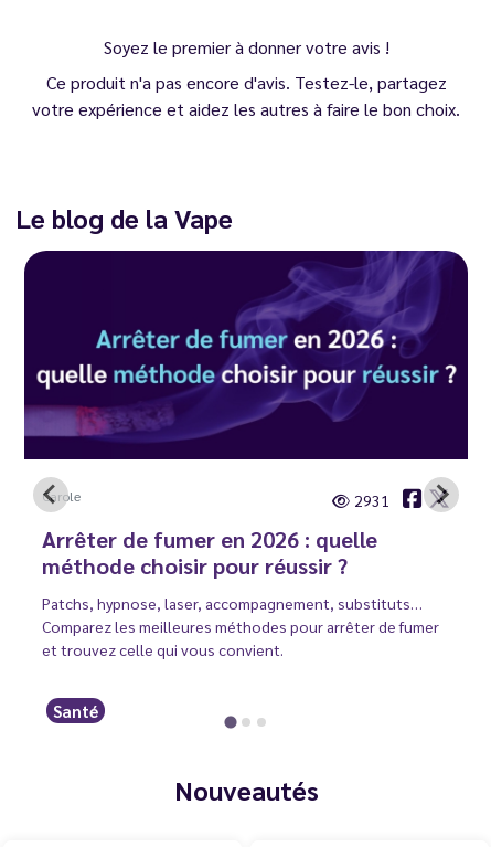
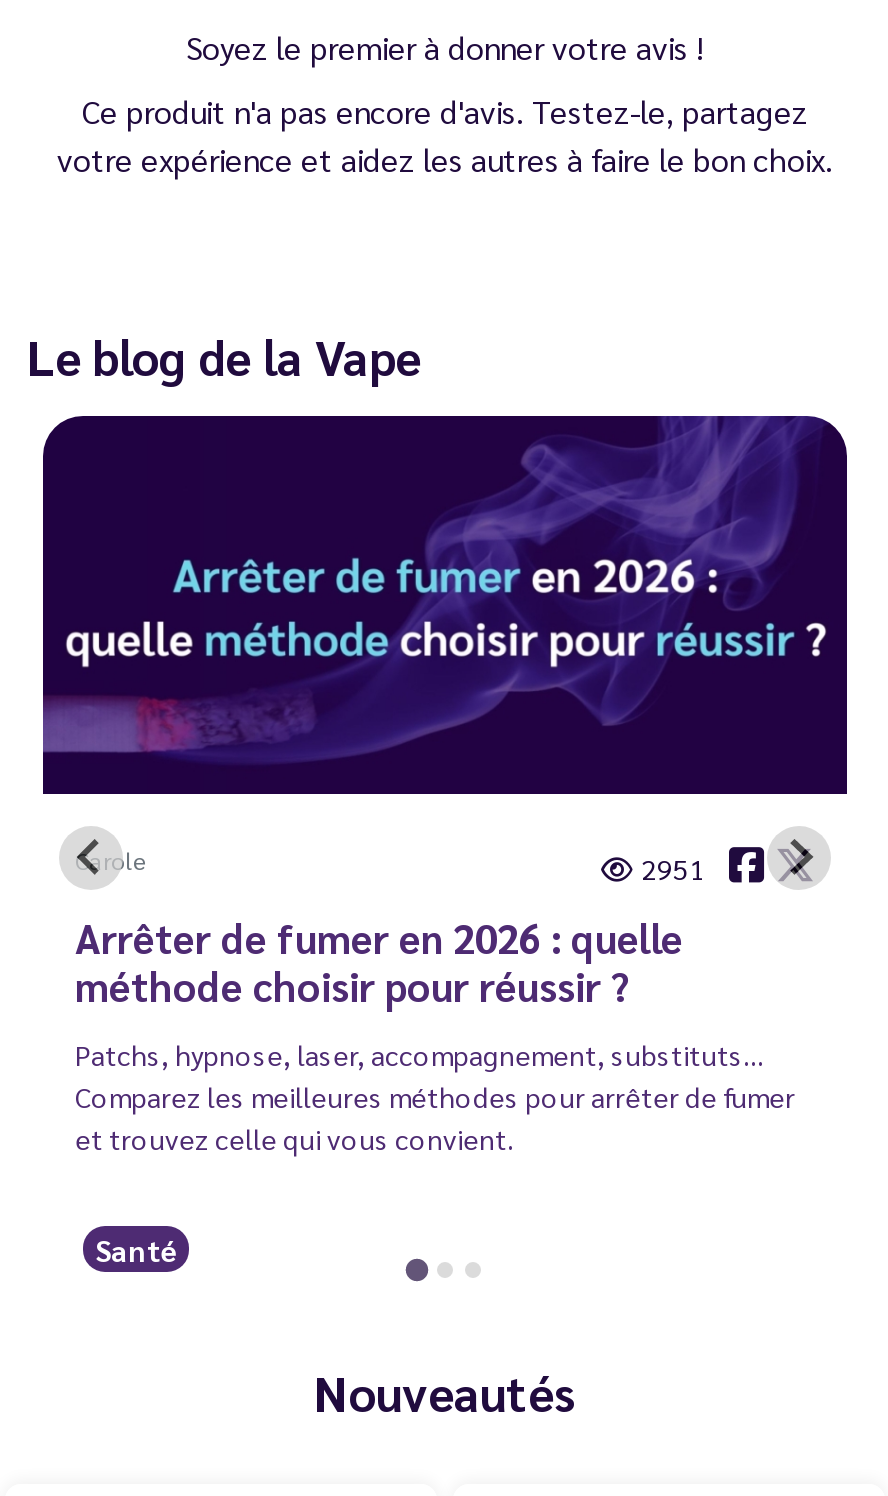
- 2931
+ 2951
